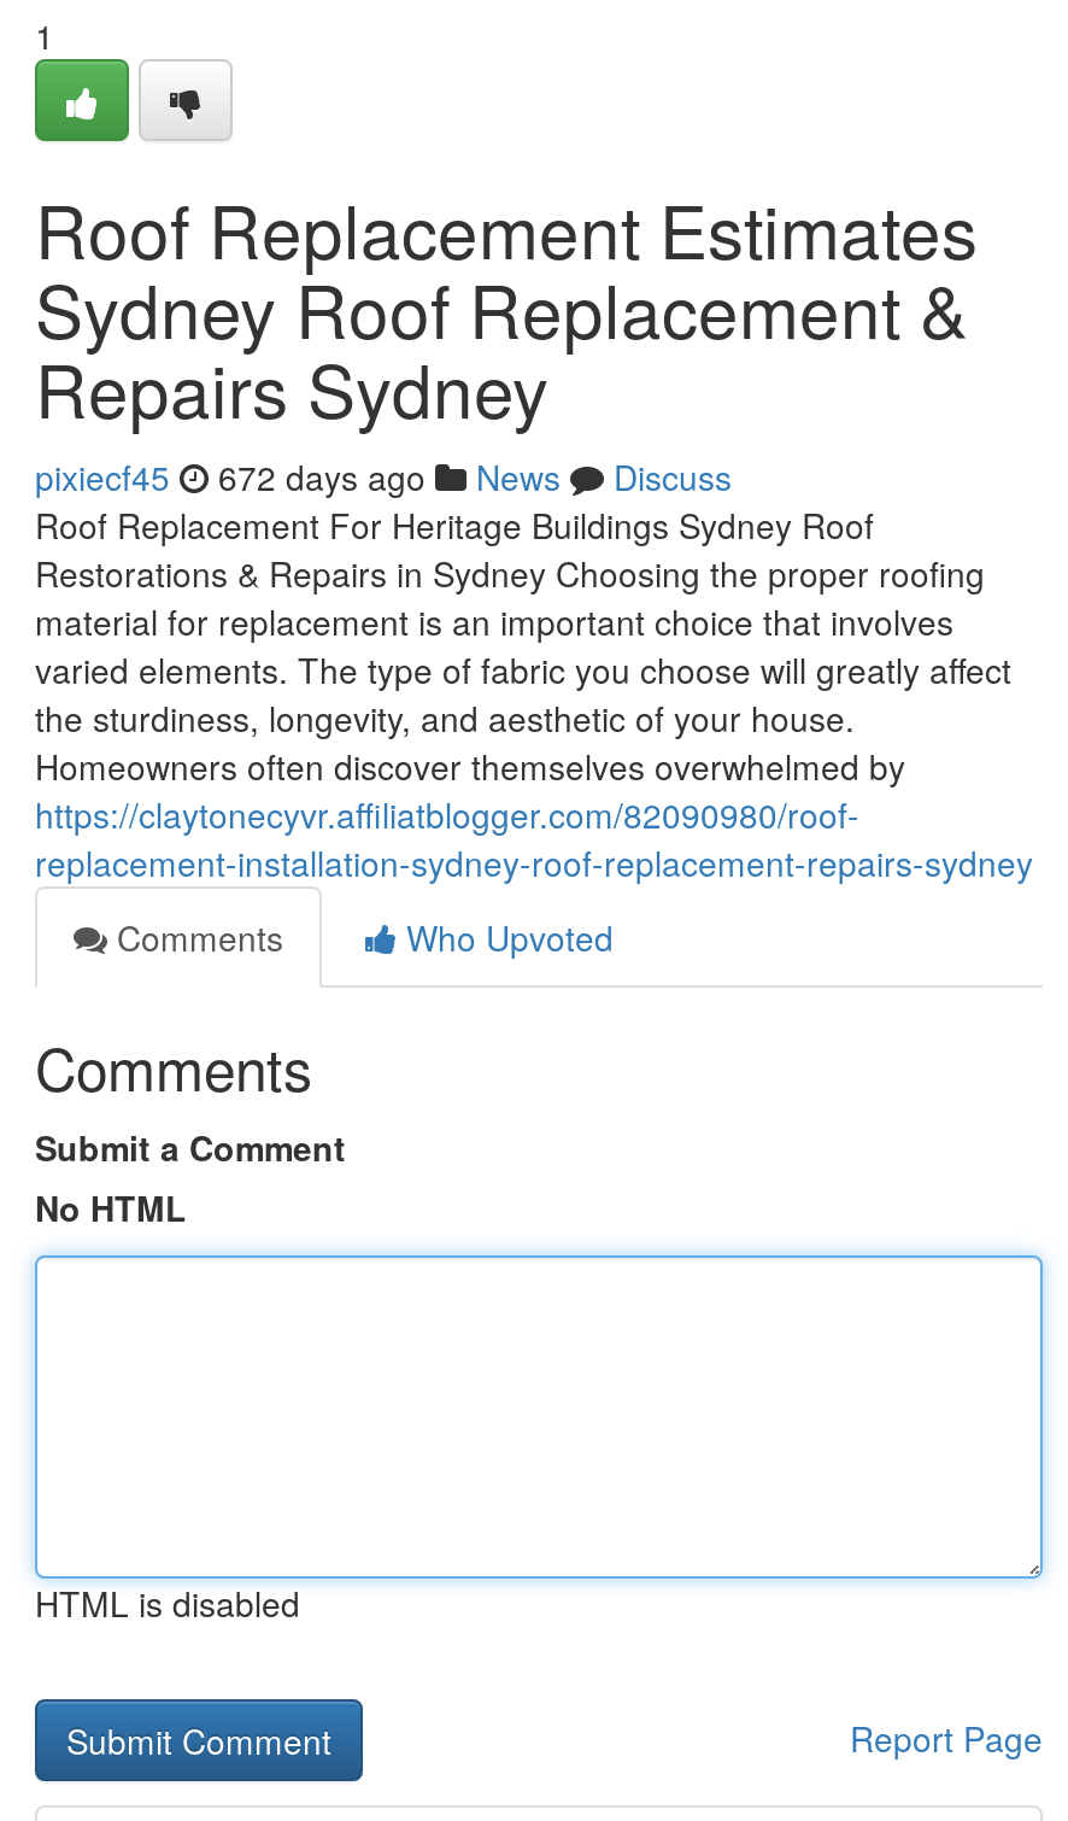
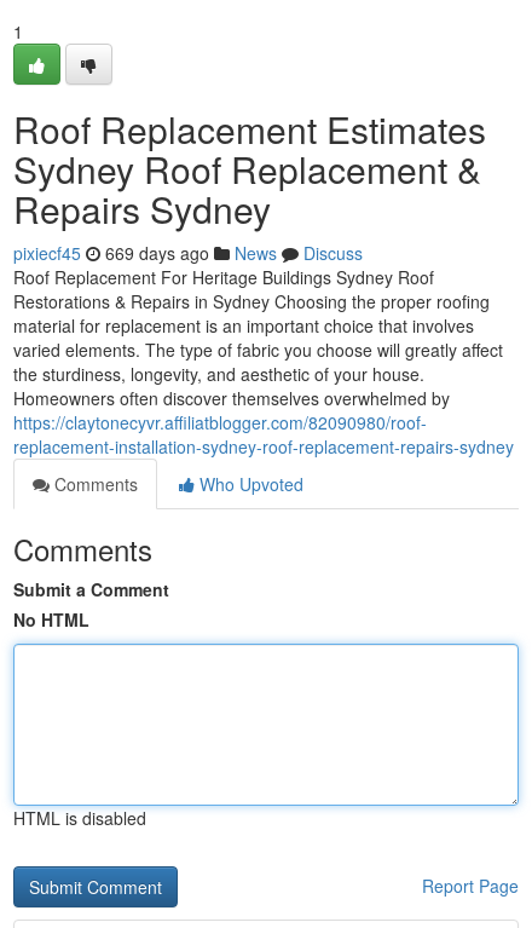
- pixiecf45 672 days ago News Discuss
+ pixiecf45 669 days ago News Discuss
